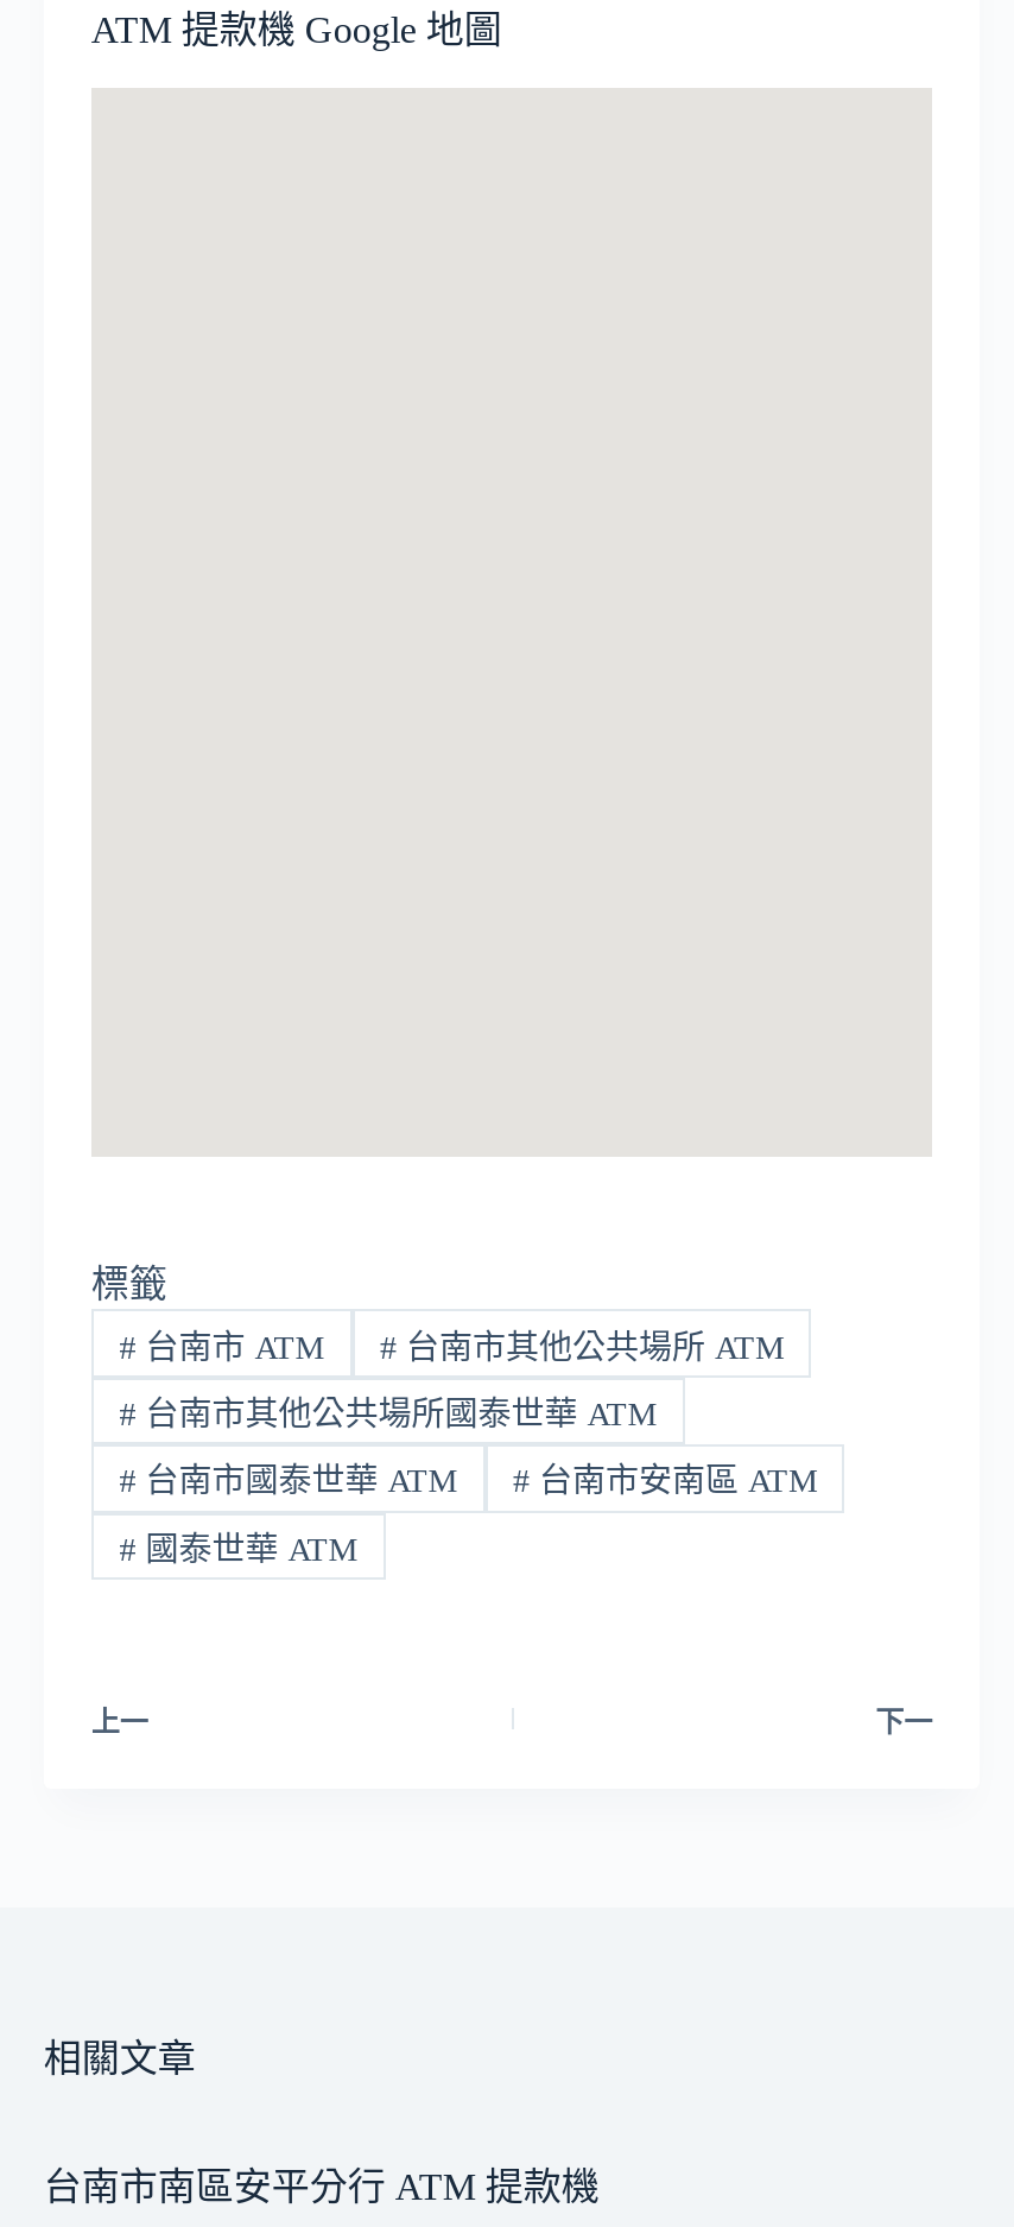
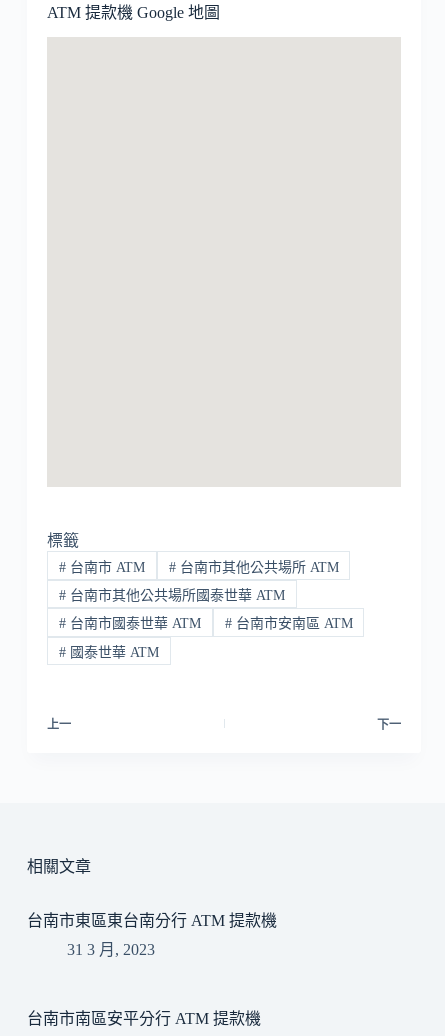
+ 台南市東區東台南分行 ATM 提款機
+ 31 3 月, 2023
